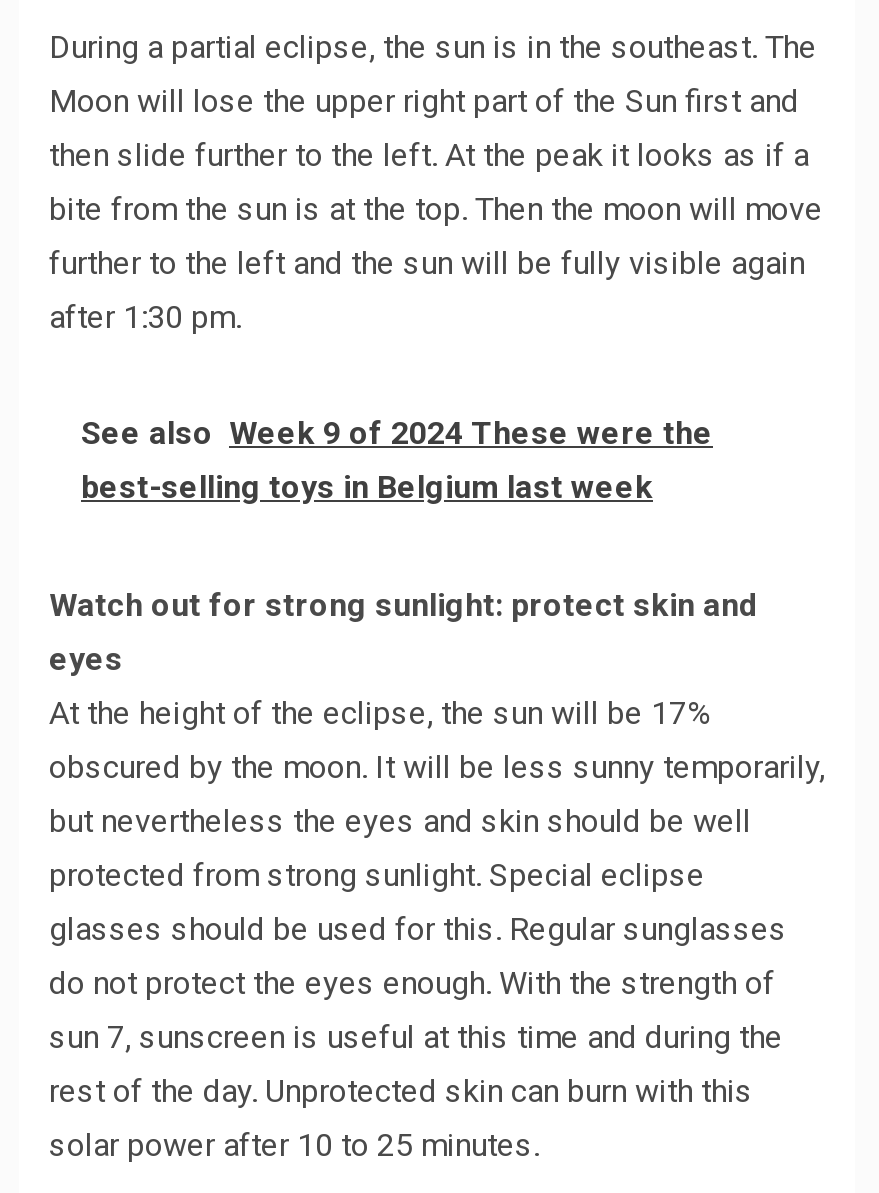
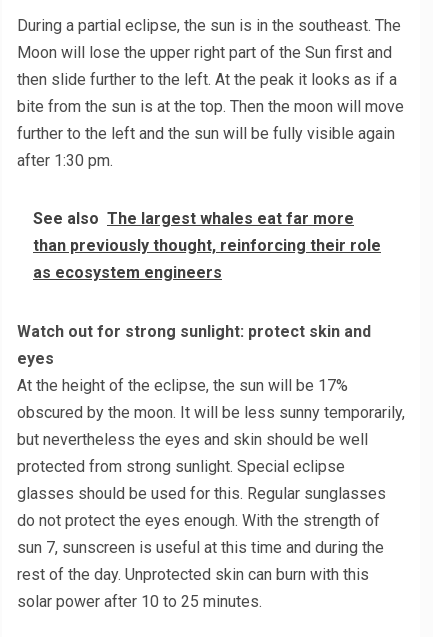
- See also Week 9 of 2024 These were the
- best-selling toys in Belgium last week
+ See also The largest whales eat far more
+ than previously thought, reinforcing their role
+ as ecosystem engineers
